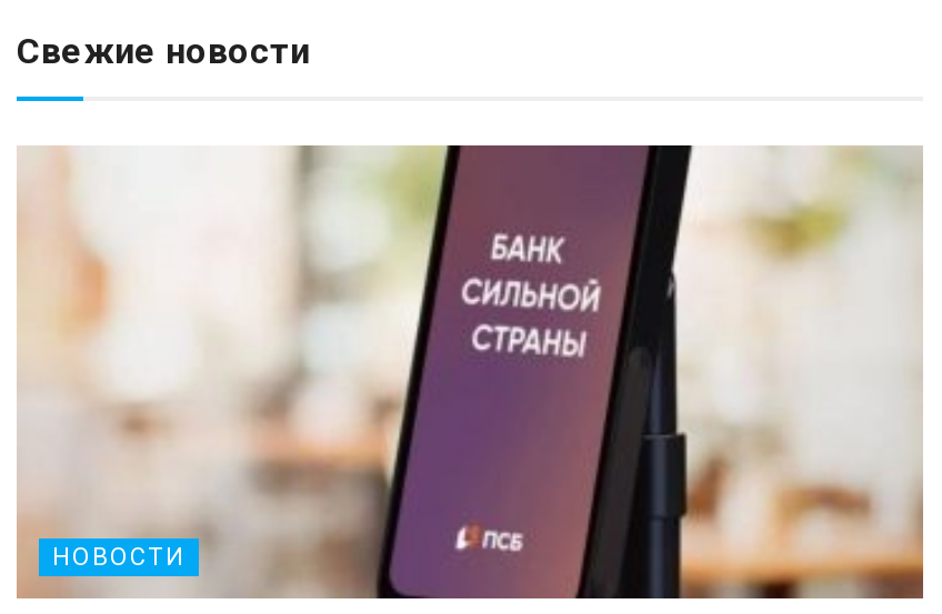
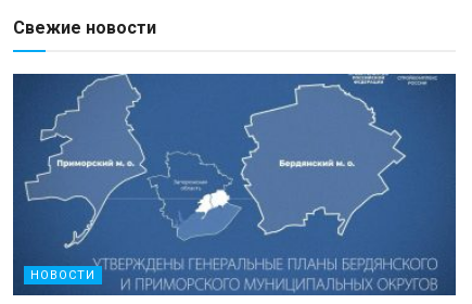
- [image]
+ [image]
